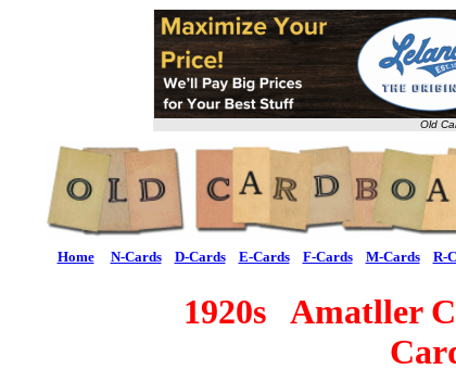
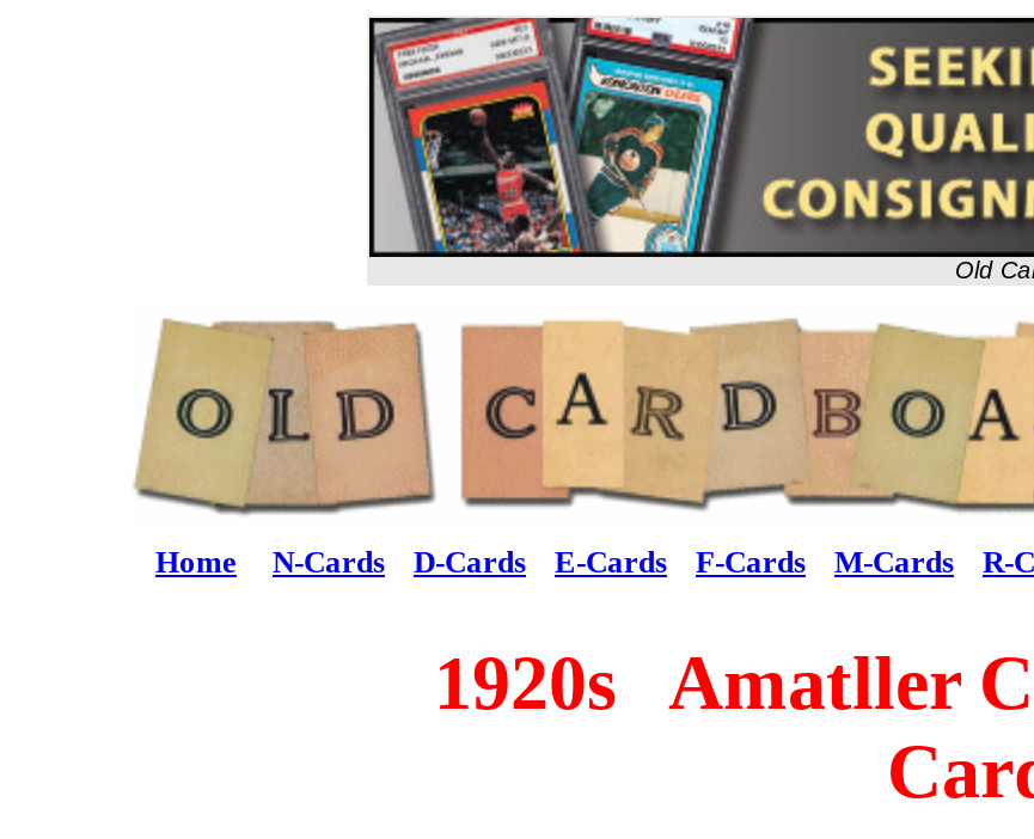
- [image]
+ [image]
